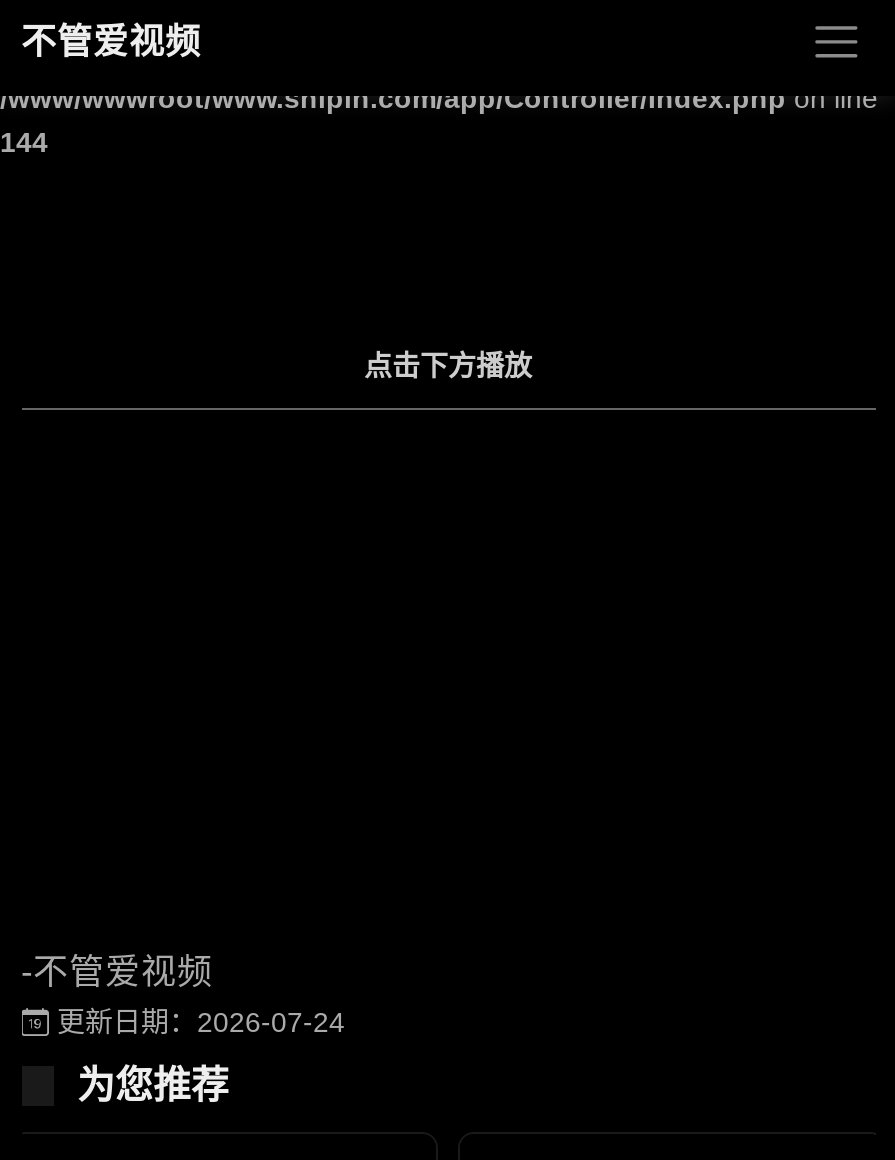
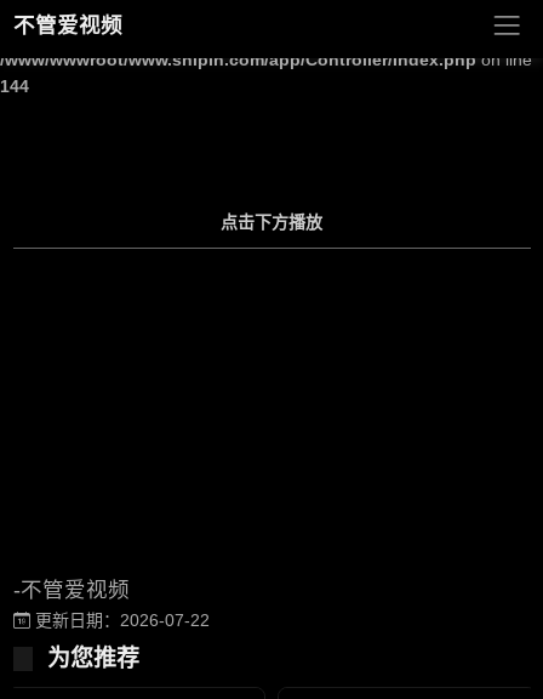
- 更新日期：2026-07-24
+ 更新日期：2026-07-22
